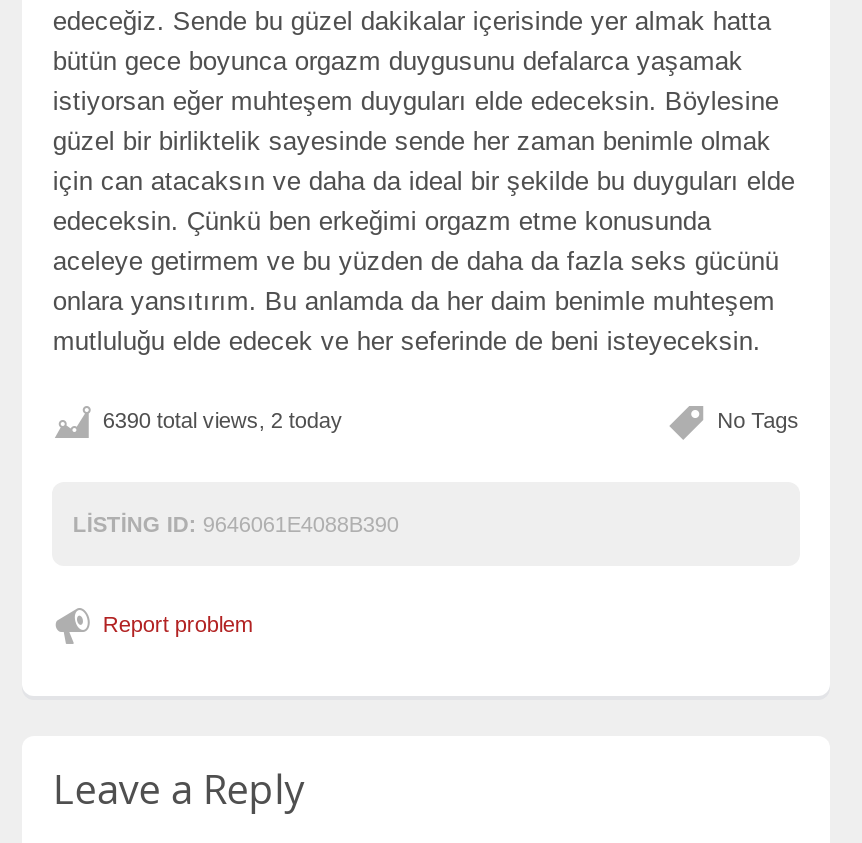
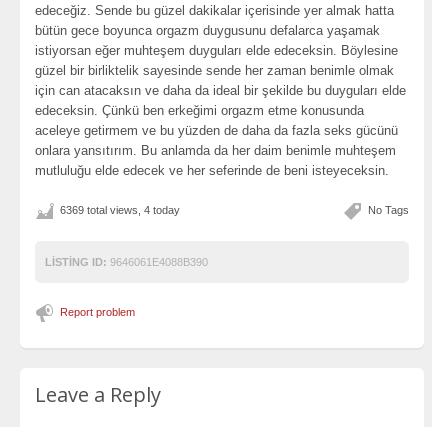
- 6390 total views, 2 today
+ 6369 total views, 4 today
